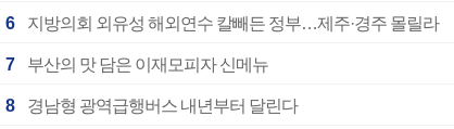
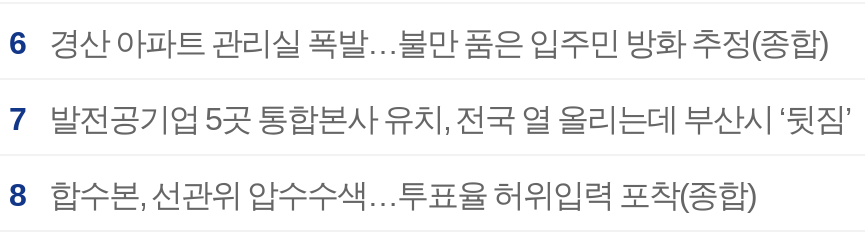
- 지방의회 외유성 해외연수 칼빼든 정부…제주·경주 몰릴라
+ 경산 아파트 관리실 폭발…불만 품은 입주민 방화 추정(종합)

- 부산의 맛 담은 이재모피자 신메뉴
+ 발전공기업 5곳 통합본사 유치, 전국 열 올리는데 부산시 ‘뒷짐’

- 경남형 광역급행버스 내년부터 달린다
+ 합수본, 선관위 압수수색…투표율 허위입력 포착(종합)
